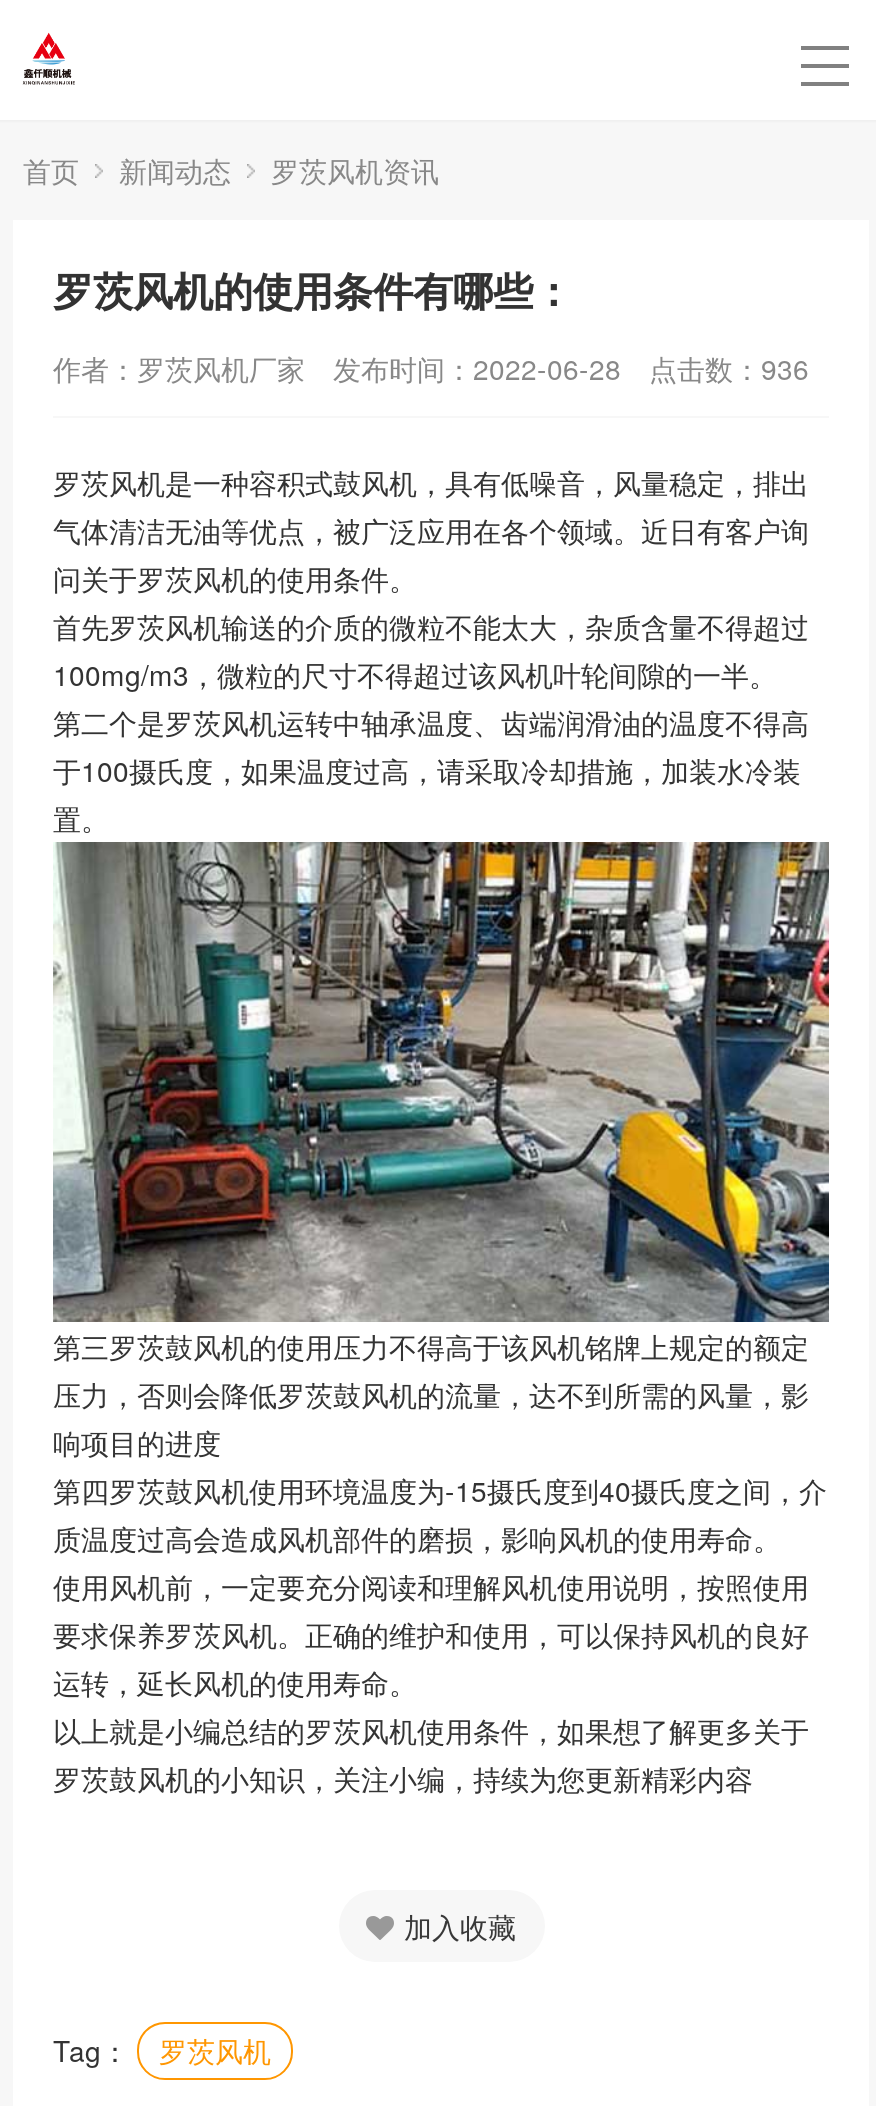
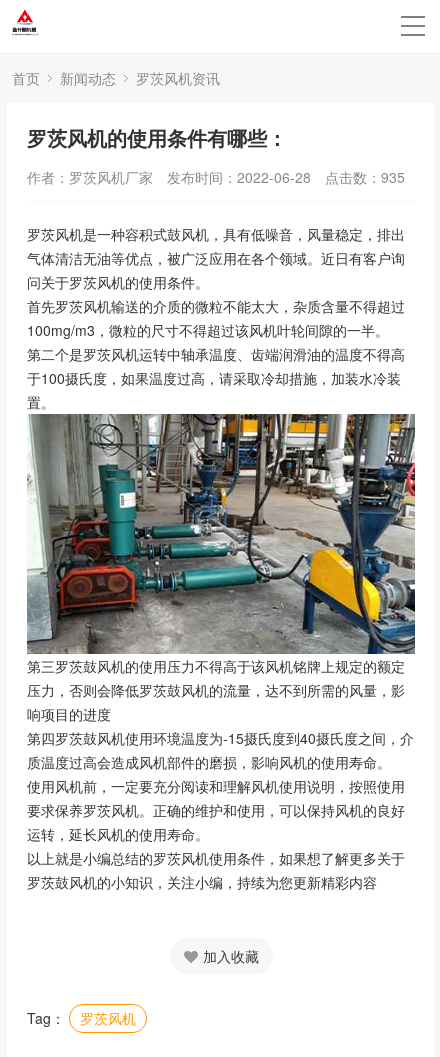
- 作者：罗茨风机厂家 发布时间：2022-06-28 点击数：936
+ 作者：罗茨风机厂家 发布时间：2022-06-28 点击数：935
